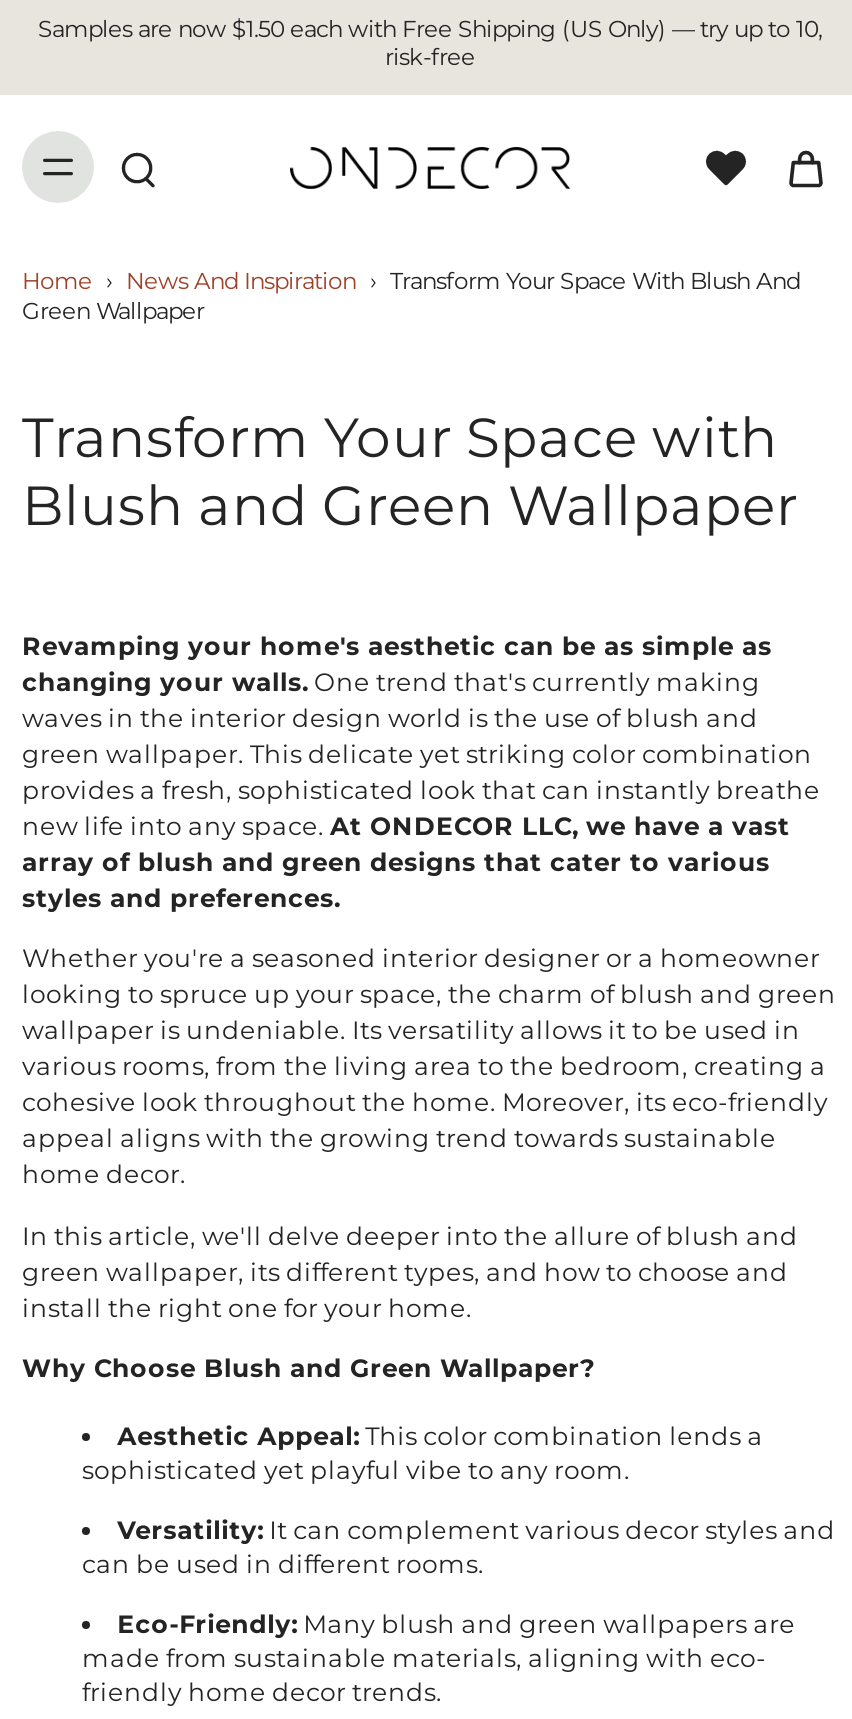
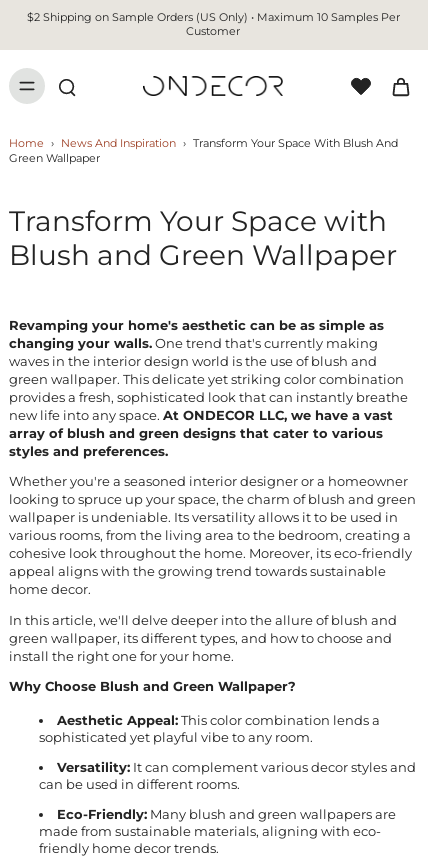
- Samples are now $1.50 each with Free Shipping (US Only) — try up to 10,
- risk-free
+ $2 Shipping on Sample Orders (US Only) • Maximum 10 Samples Per
+ Customer
